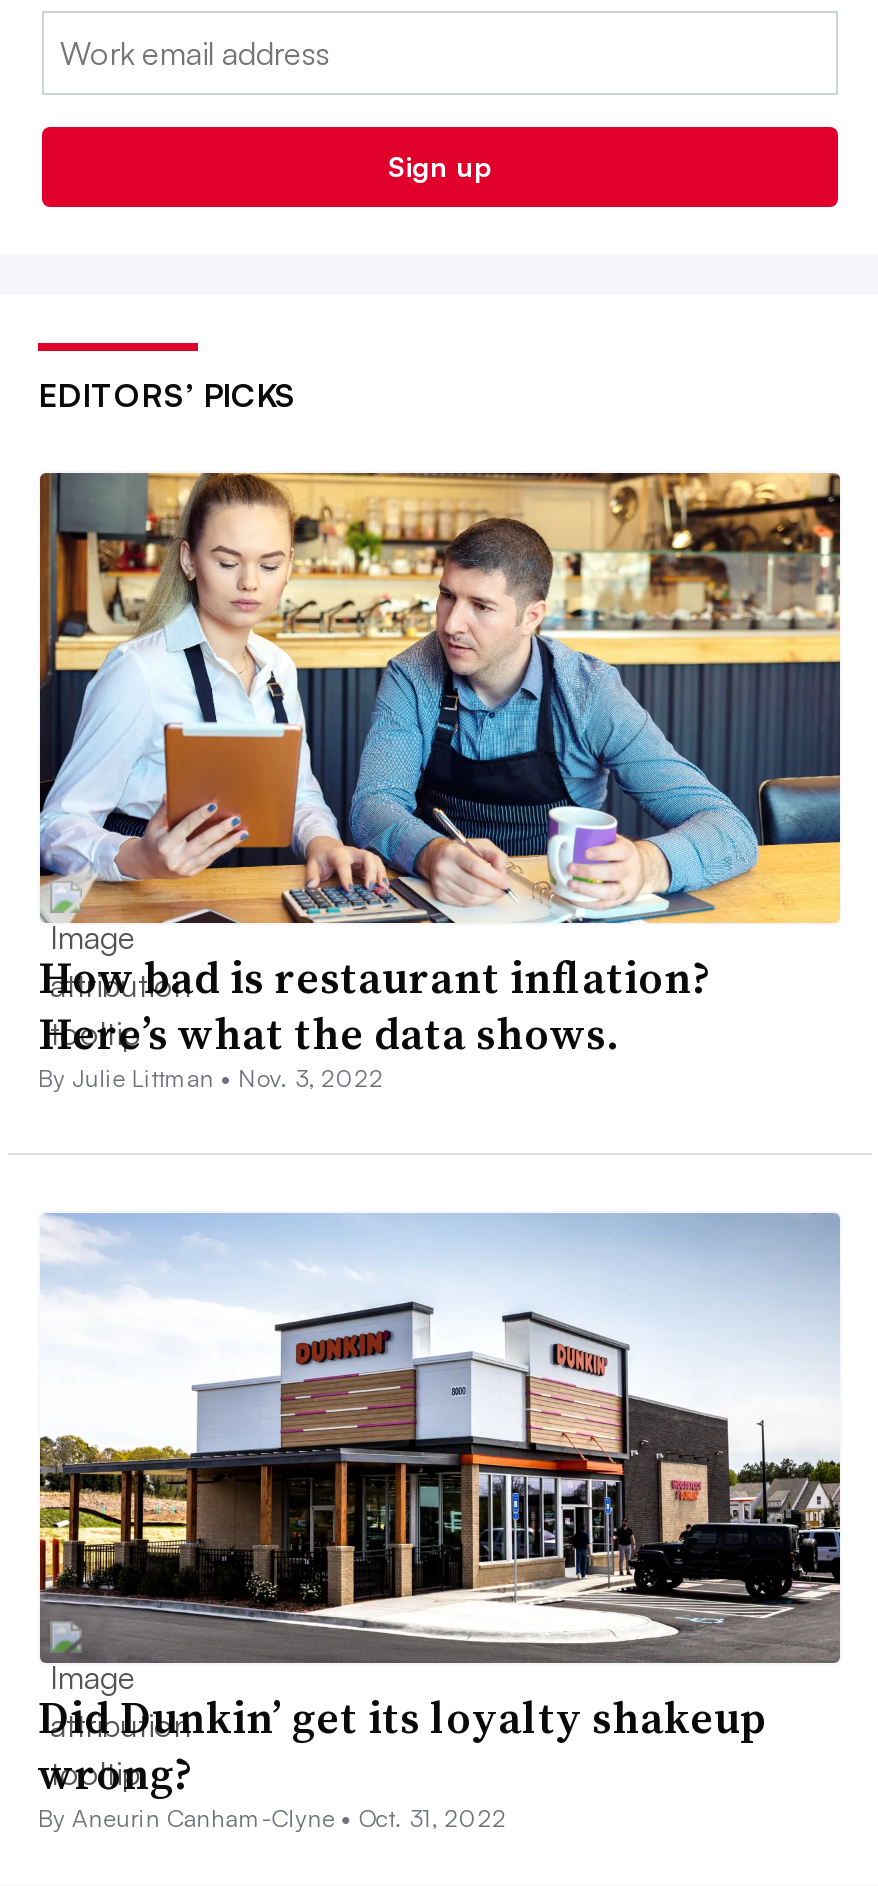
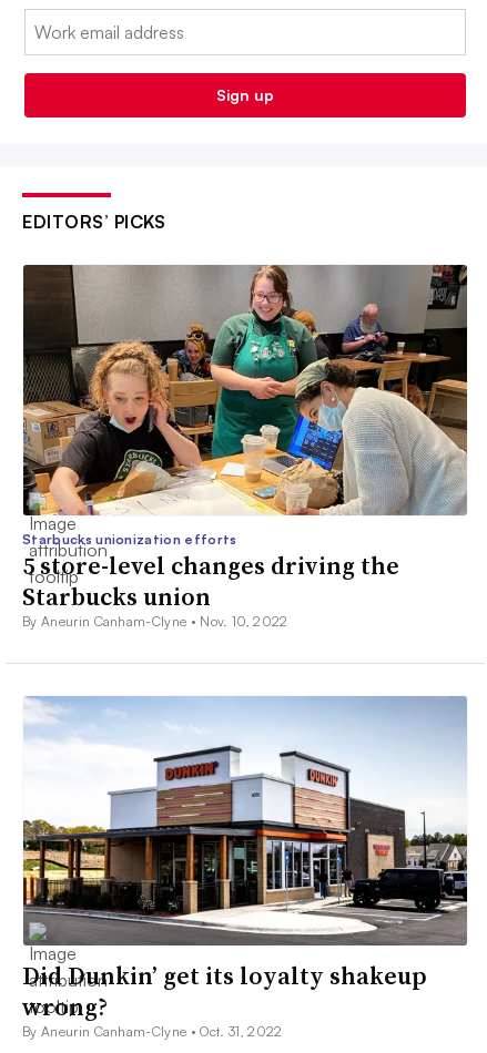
- [image]
- How bad is restaurant inflation?
- Here’s what the data shows.
- By Julie Littman • Nov. 3, 2022
+ [image]
+ Starbucks unionization efforts
+ 5 store-level changes driving the
+ Starbucks union
+ By Aneurin Canham-Clyne • Nov. 10, 2022
